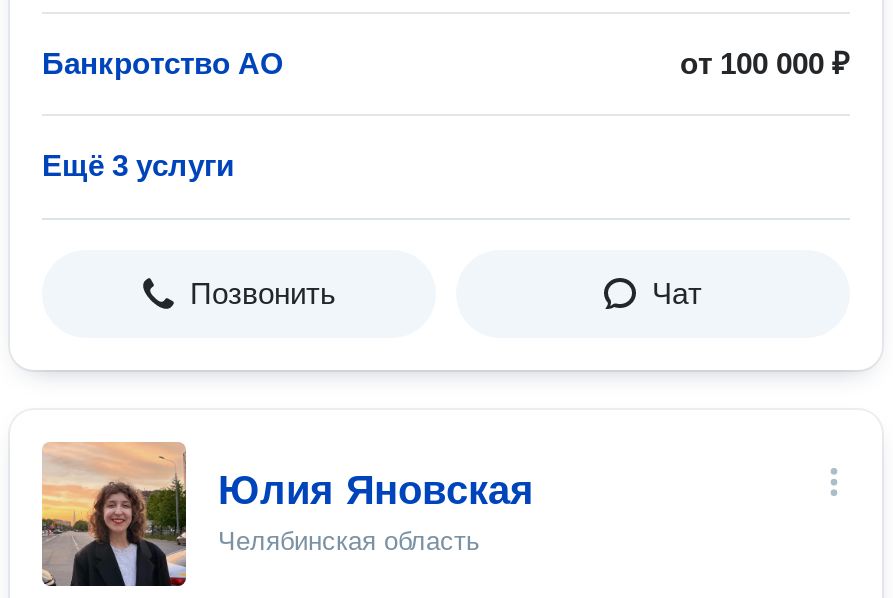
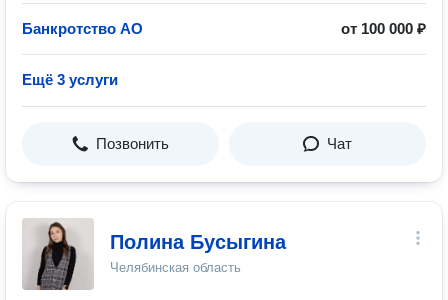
- [image]
- Юлия Яновская
+ [image]
+ Полина Бусыгина
